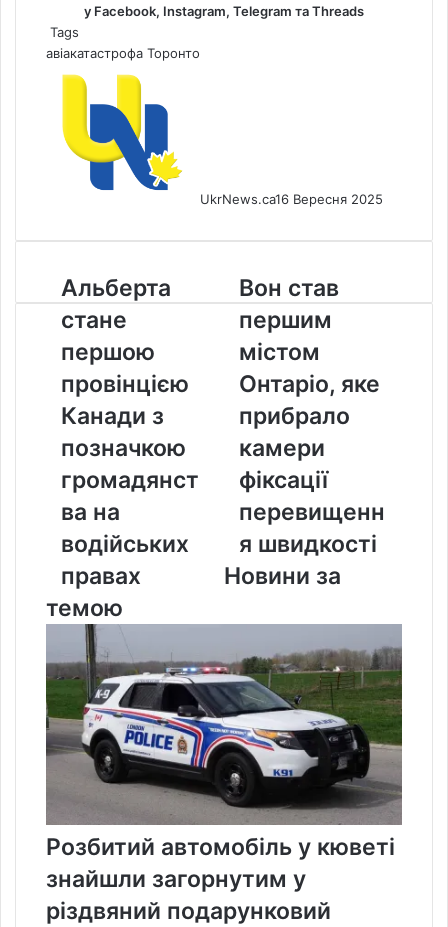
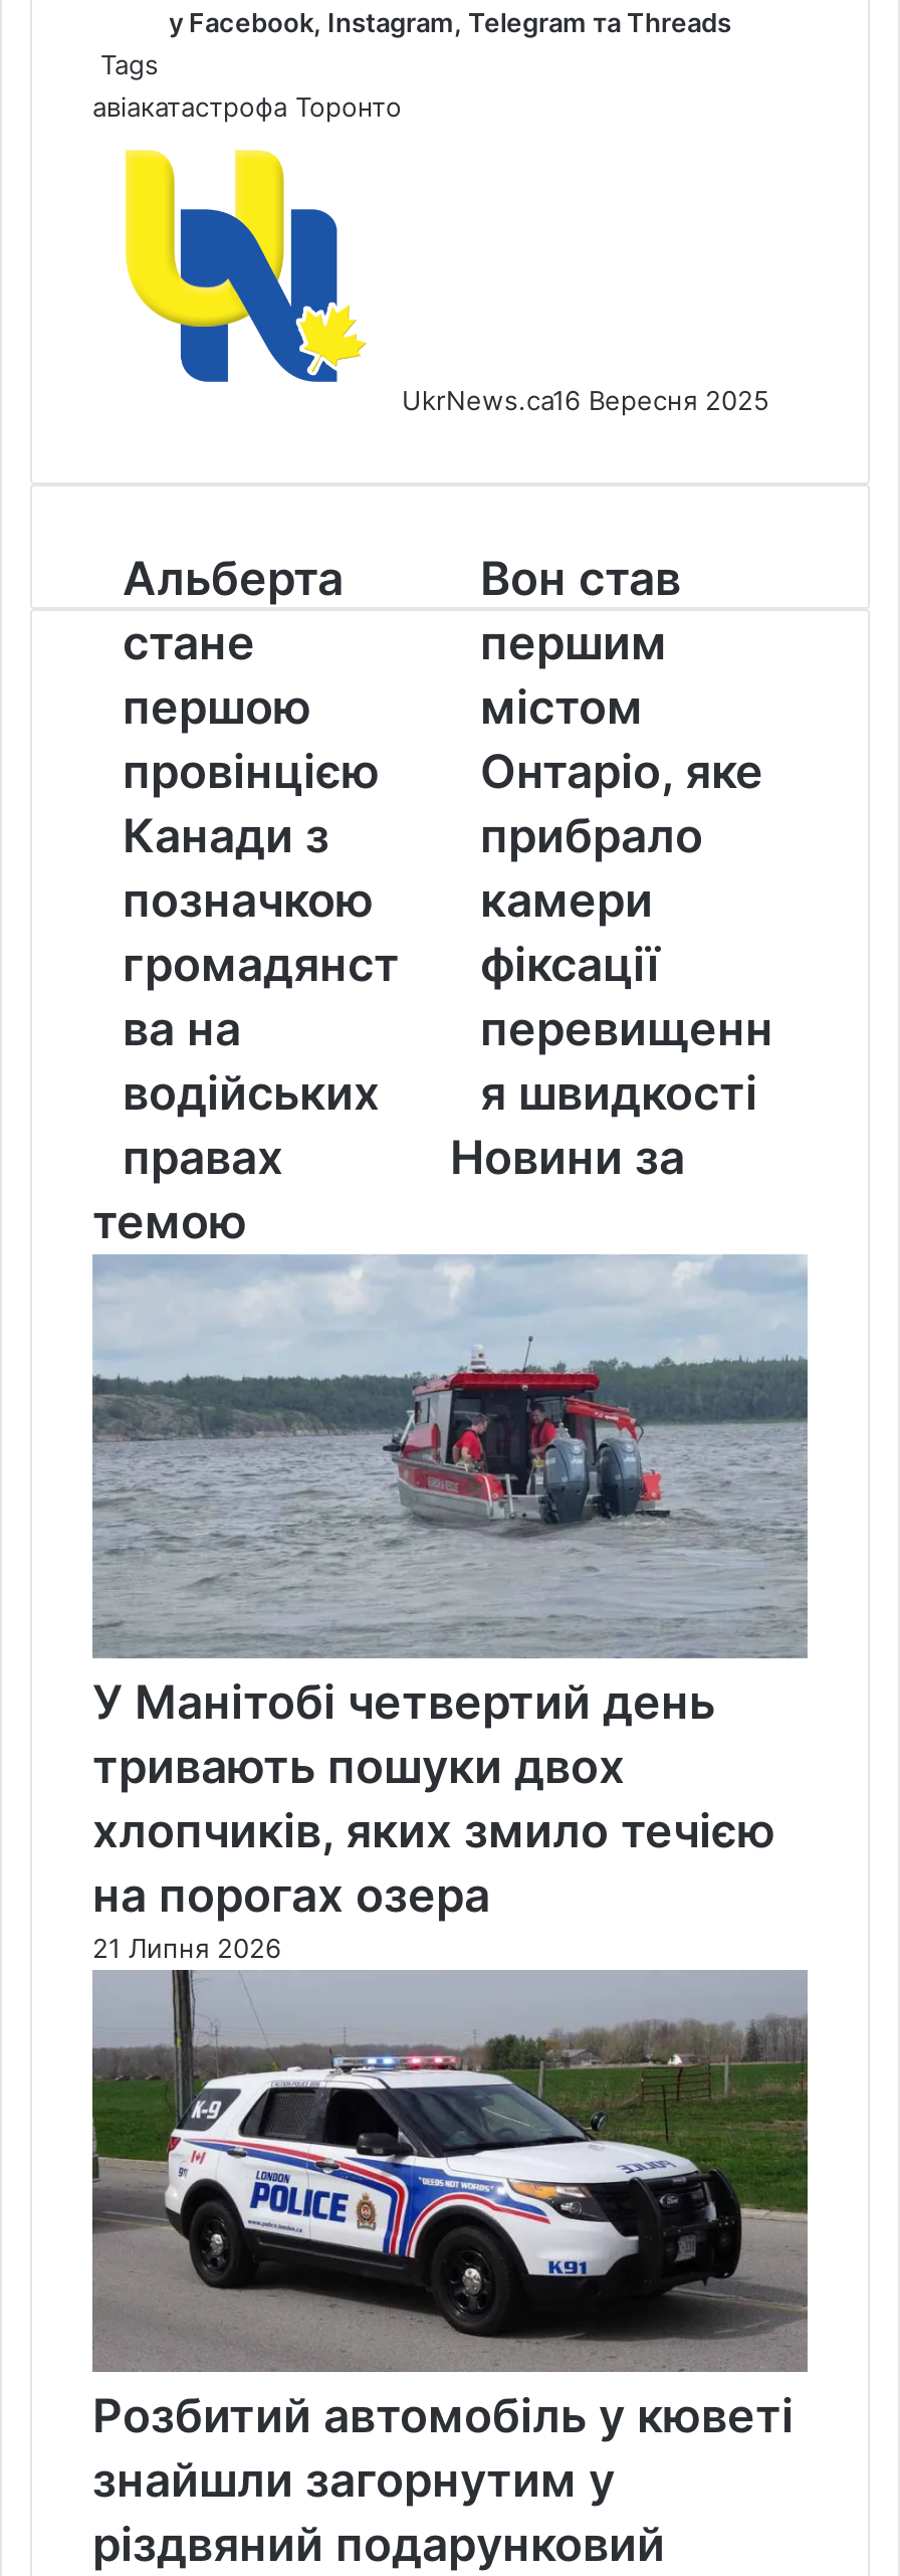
+ [image]
+ У Манітобі четвертий день
+ тривають пошуки двох
+ хлопчиків, яких змило течією
+ на порогах озера
+ 21 Липня 2026
